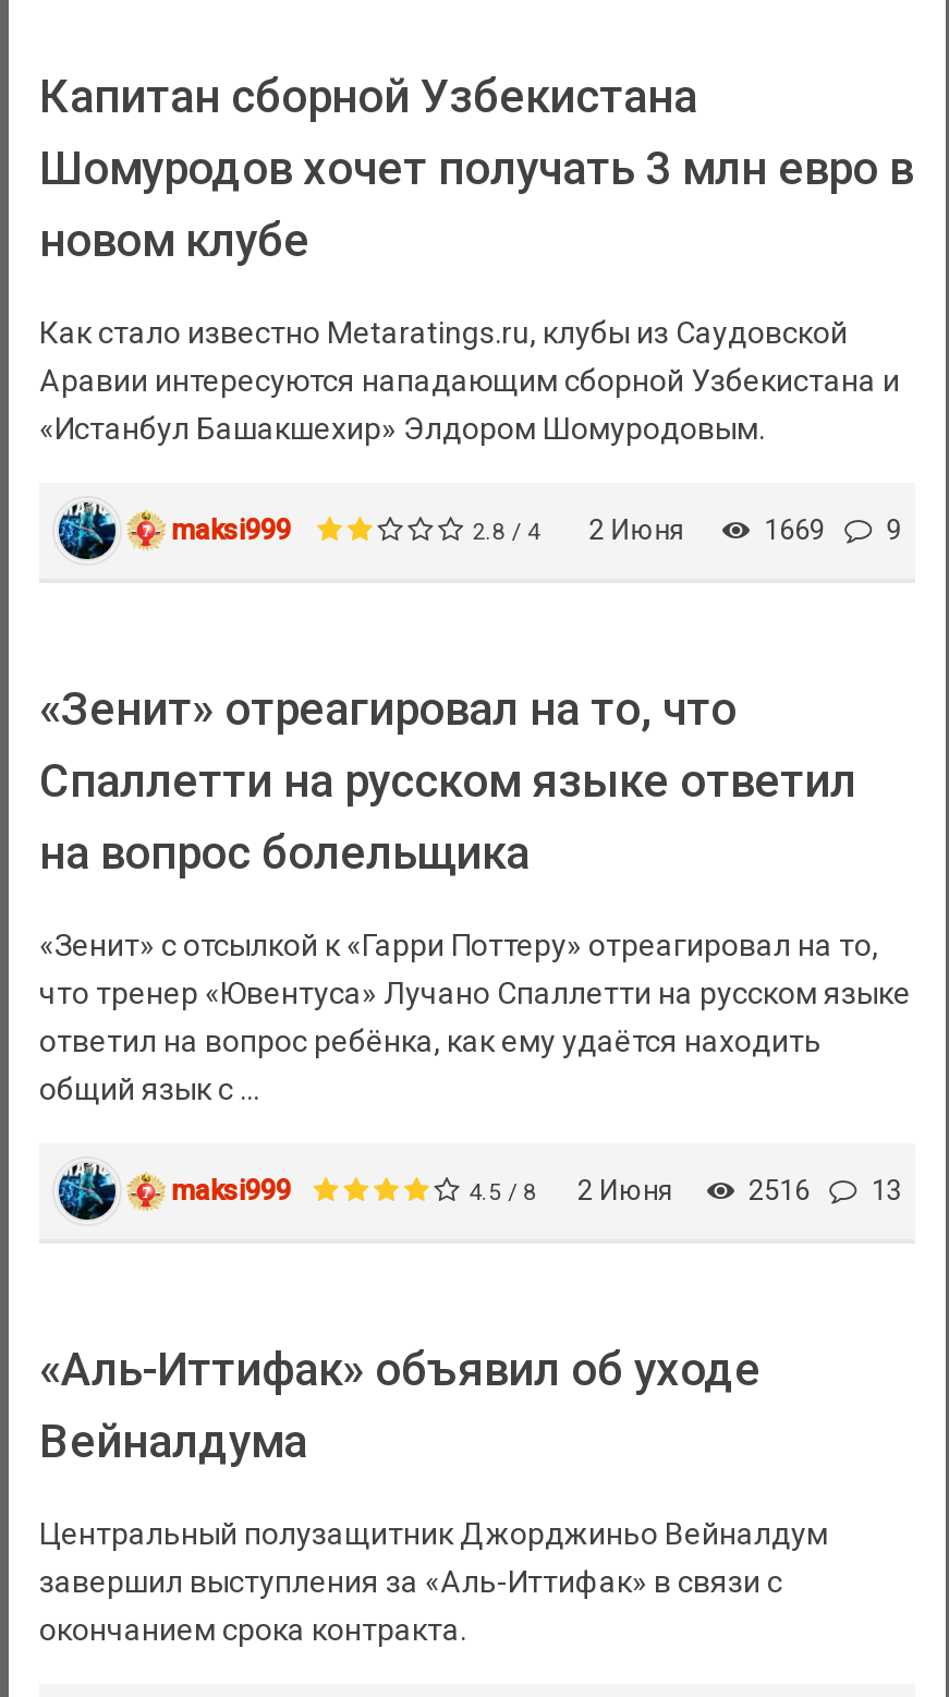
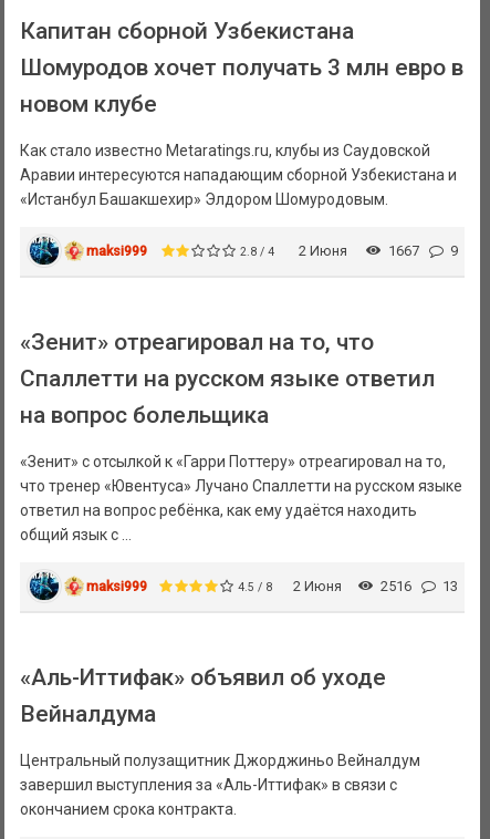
- 1669 9
+ 1667 9
